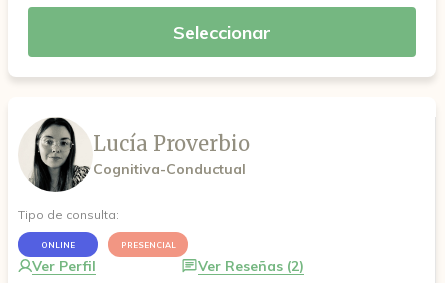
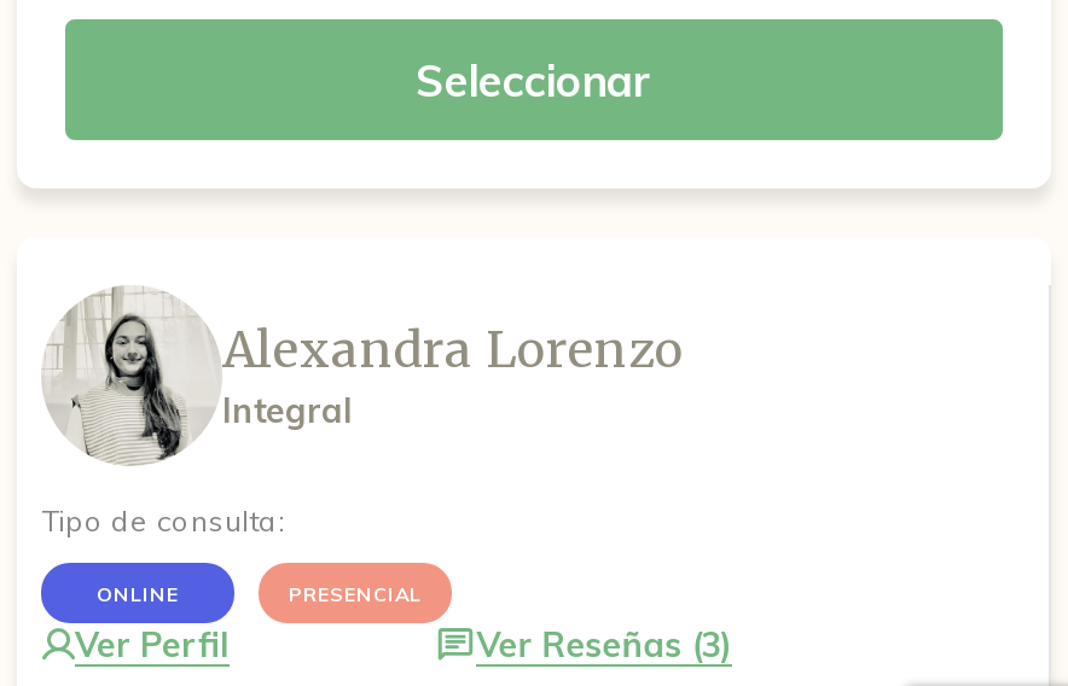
- [image]
- Lucía Proverbio
- Cognitiva-Conductual
+ [image]
+ Alexandra Lorenzo
+ Integral

- Ver Reseñas (2)
+ Ver Reseñas (3)
